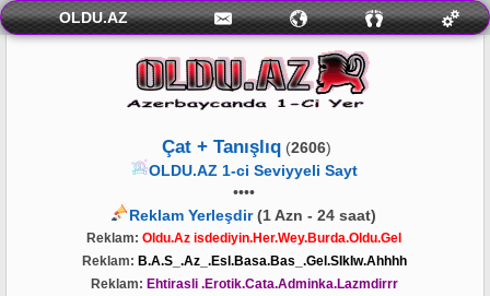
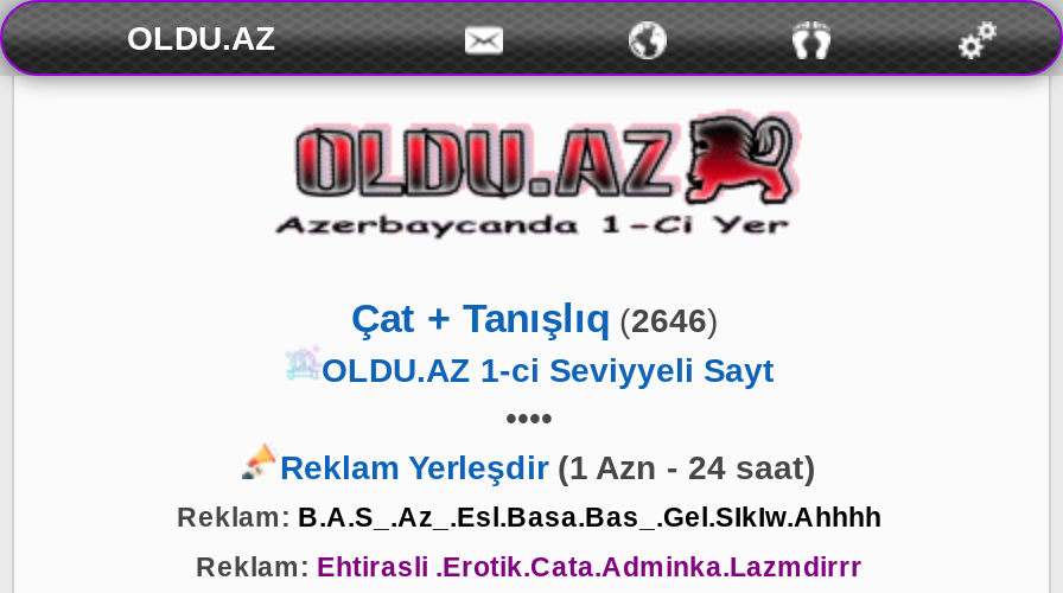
- Çat + Tanışlıq (2606)
+ Çat + Tanışlıq (2646)

- Reklam: Oldu.Az isdediyin.Her.Wey.Burda.Oldu.Gel
